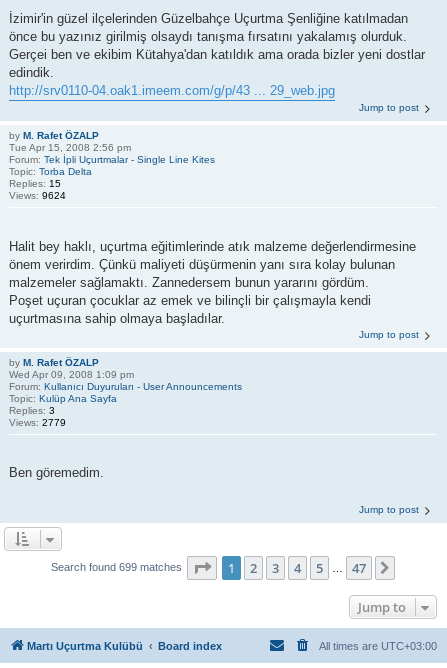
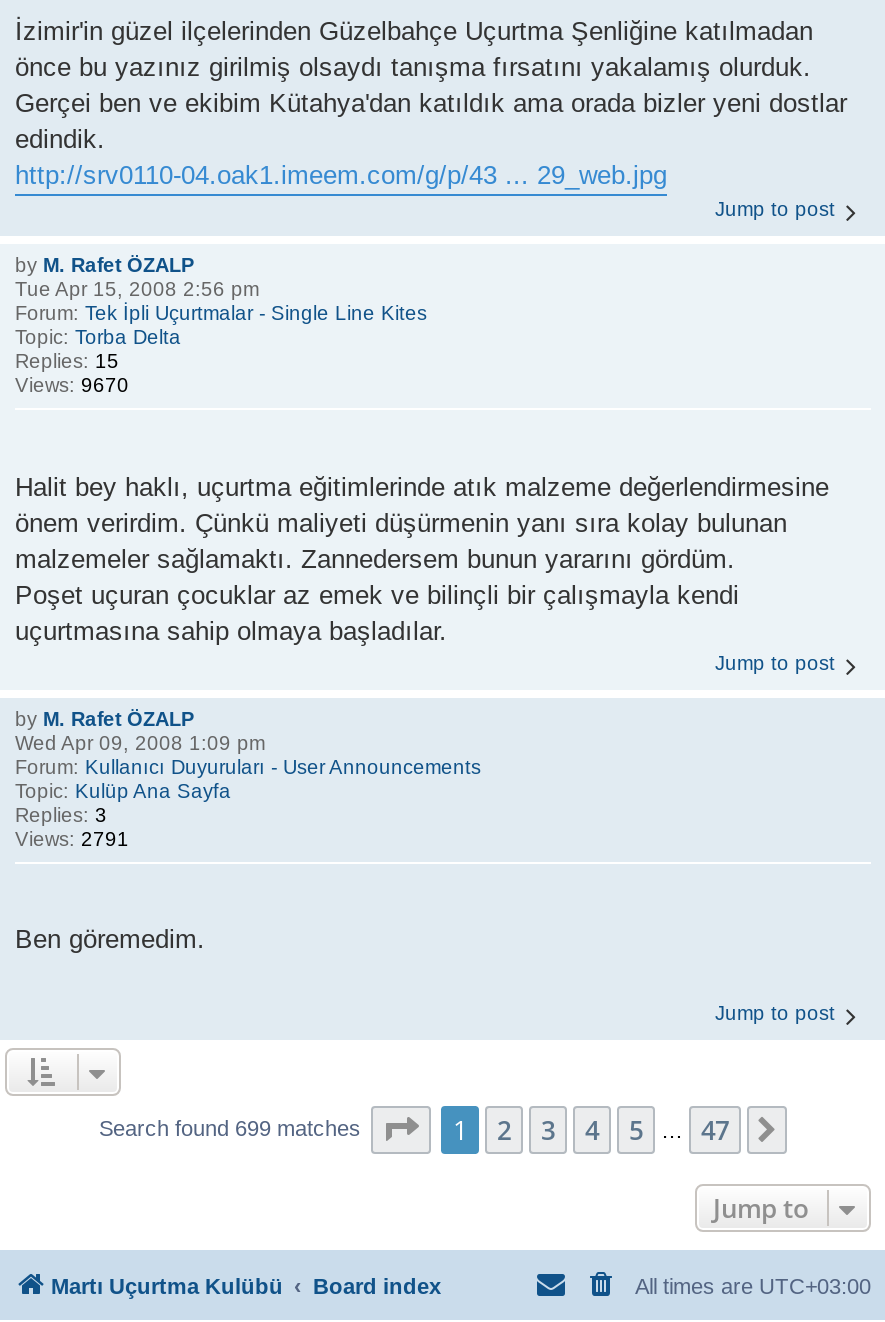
- Views: 9624
+ Views: 9670

- Views: 2779
+ Views: 2791
